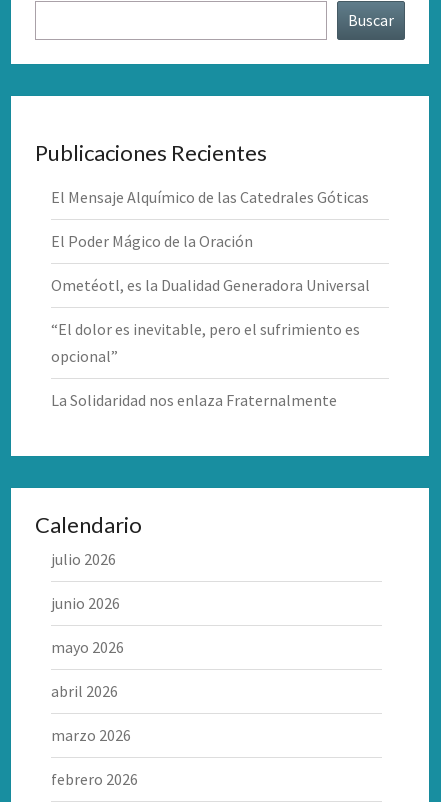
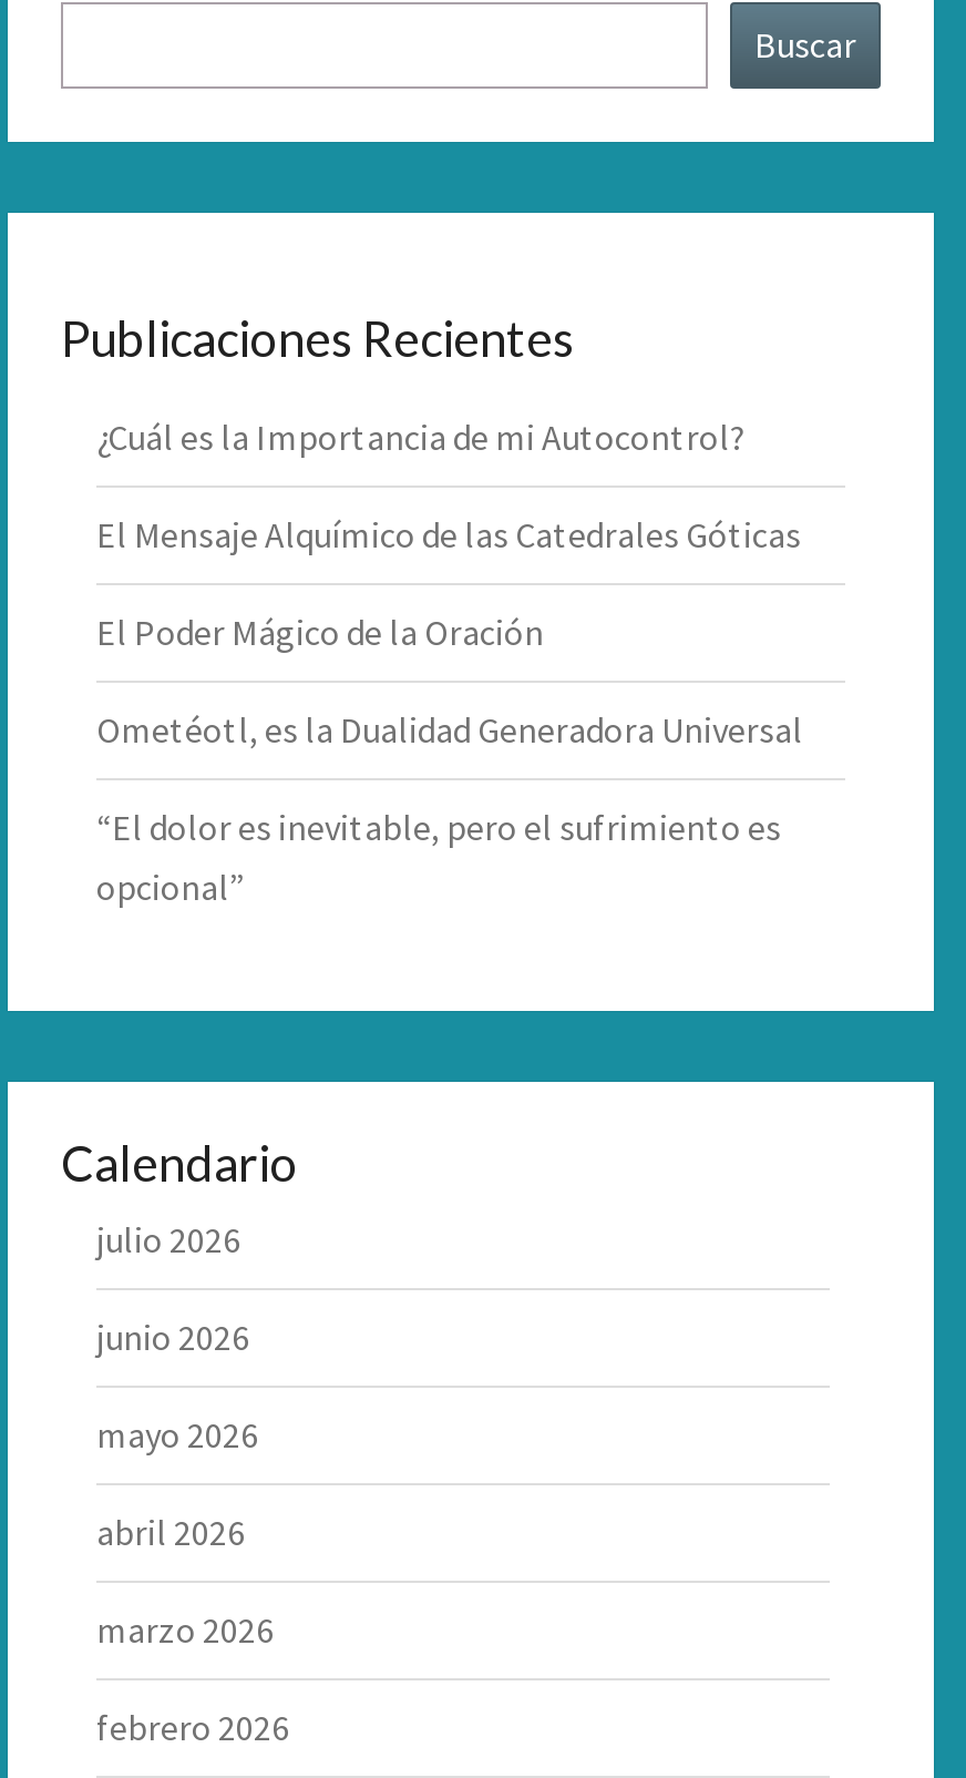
+ ¿Cuál es la Importancia de mi Autocontrol?

moved down: El Mensaje Alquímico de las Catedrales Góticas | El Poder Mágico de la Oración | Ometéotl, es la Dualidad Generadora Universal | “El dolor es inevitable, pero el sufrimiento es | opcional”

- La Solidaridad nos enlaza Fraternalmente
